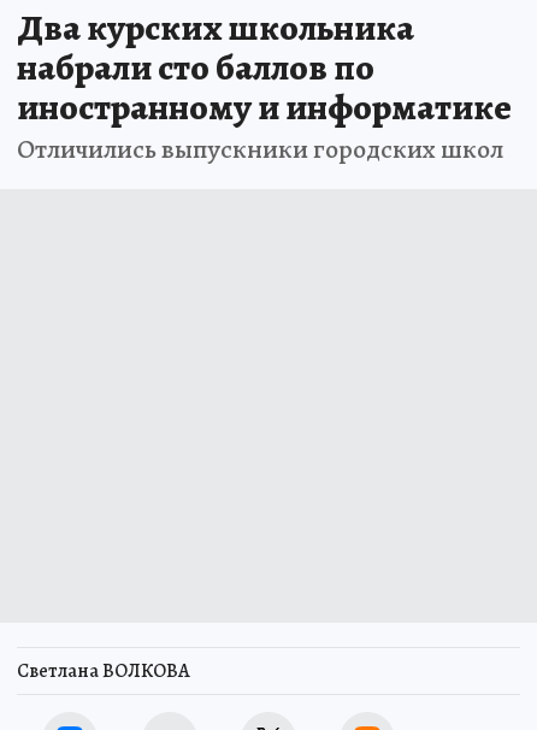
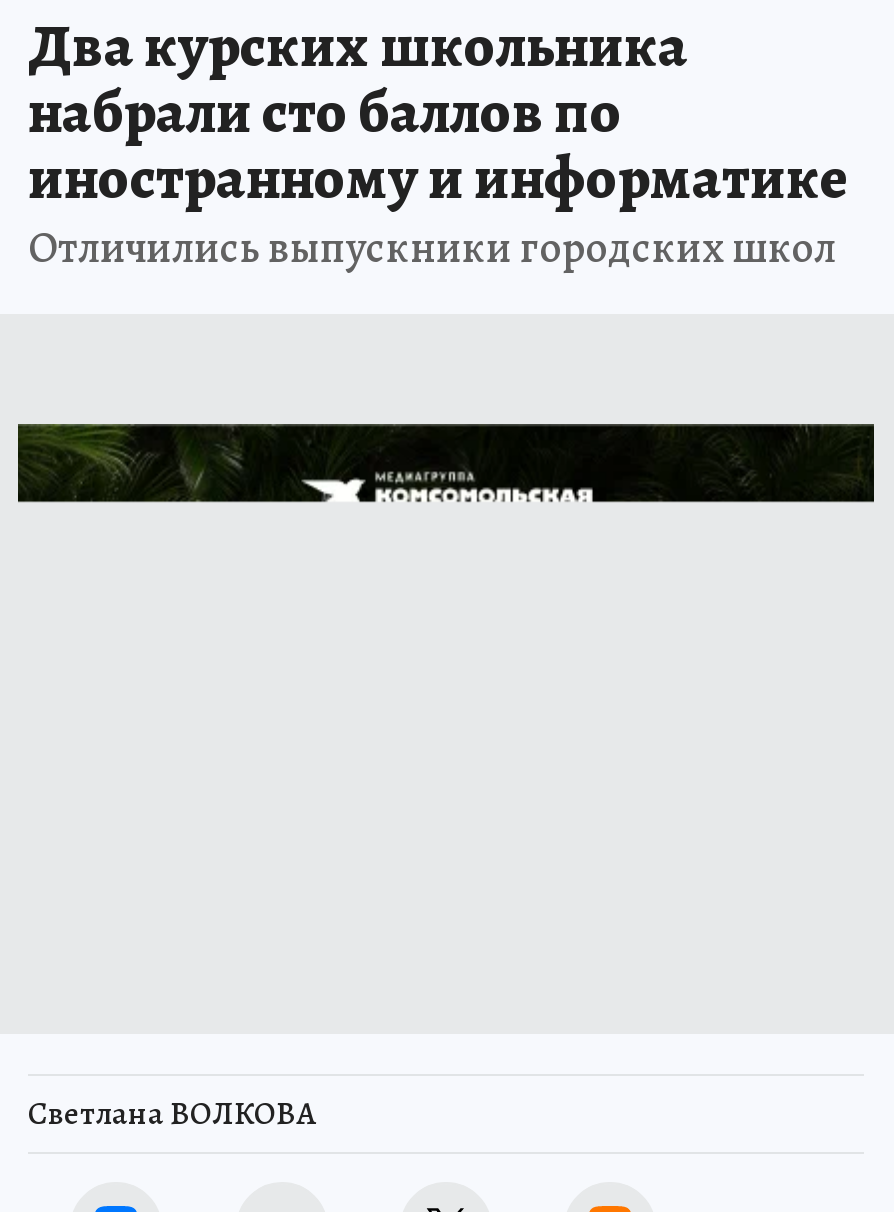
+ [image]
